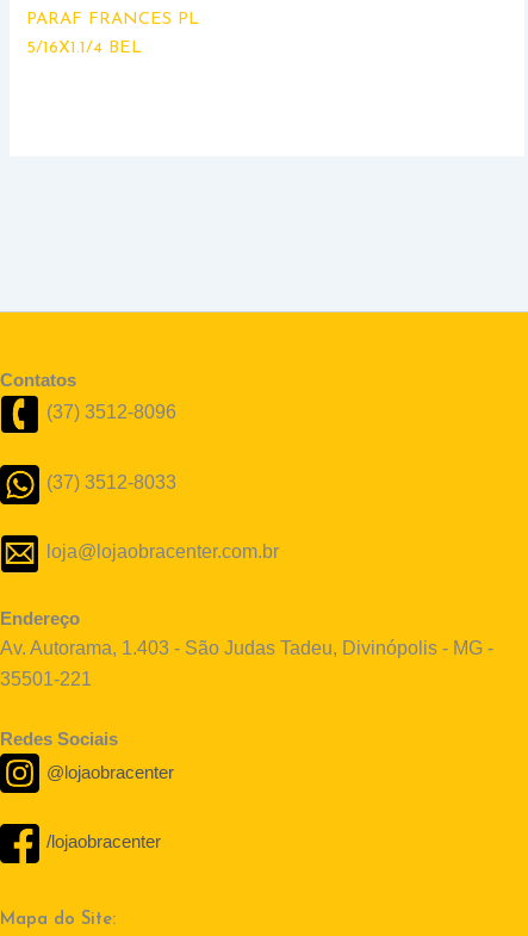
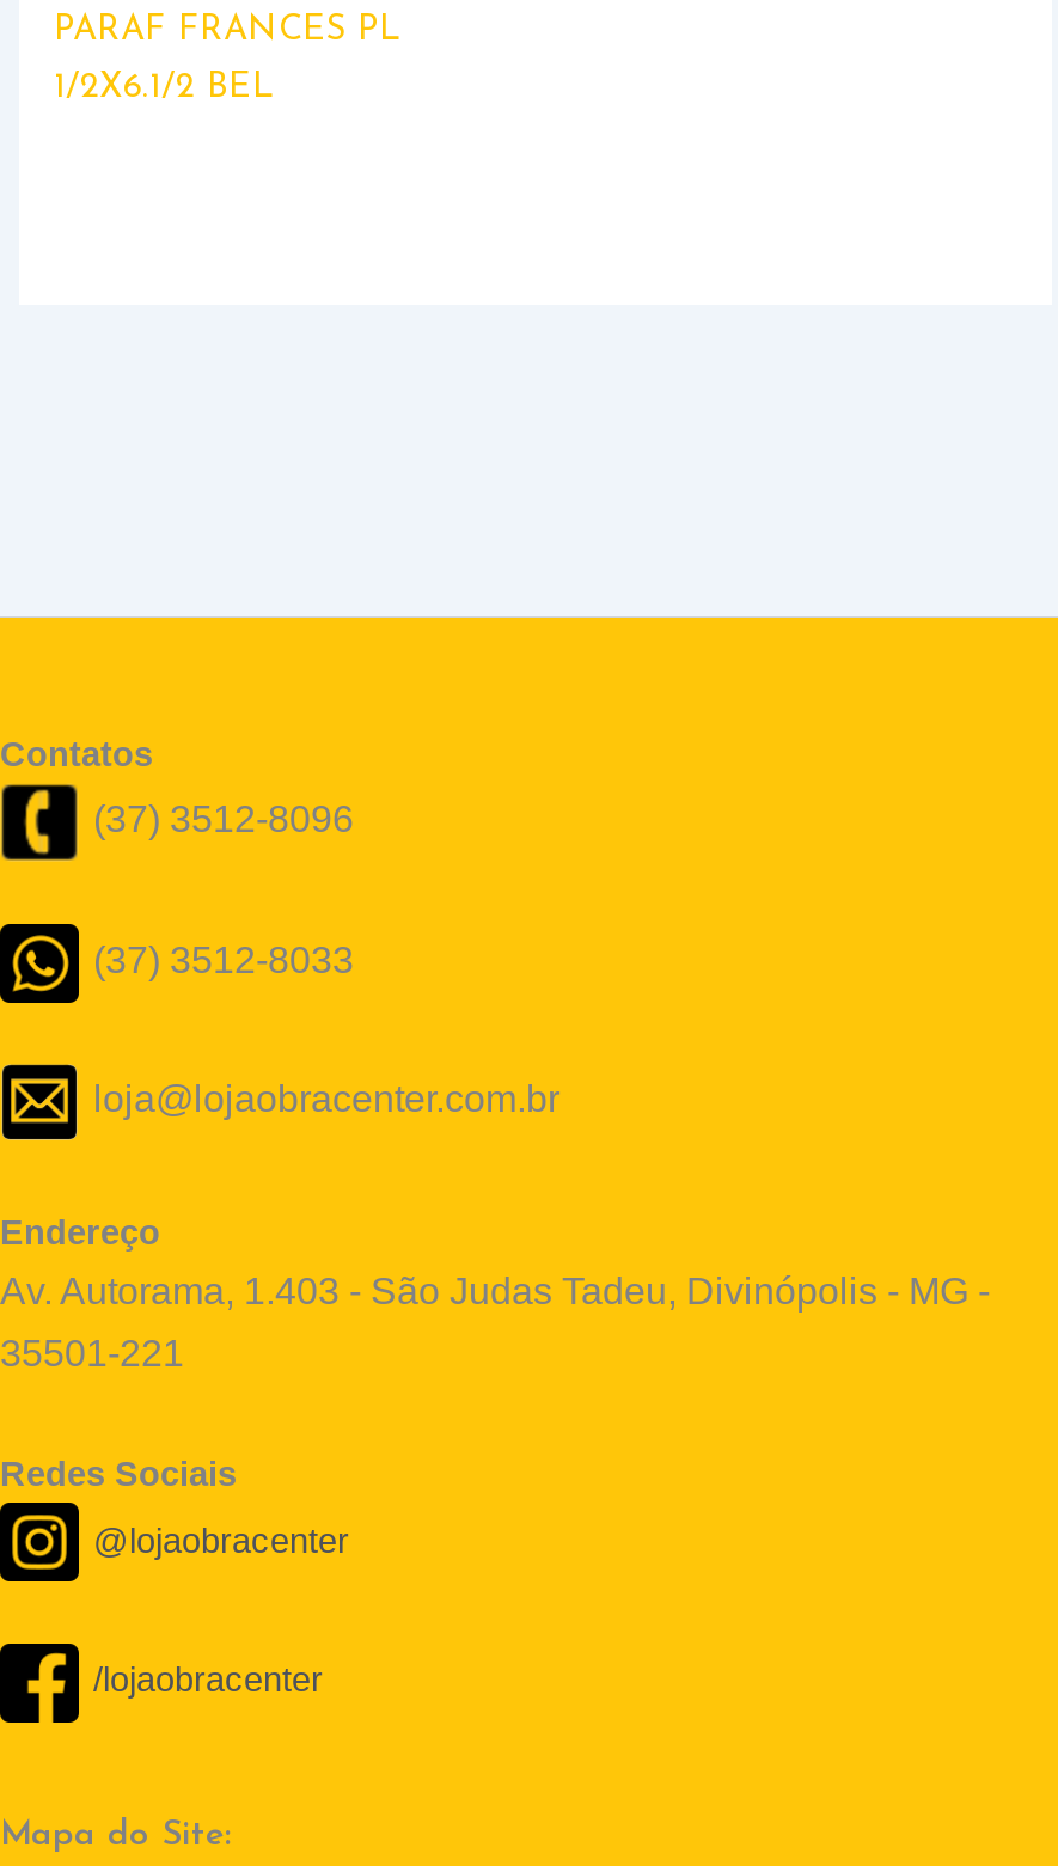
- 5/16X1.1/4 BEL
+ 1/2X6.1/2 BEL
